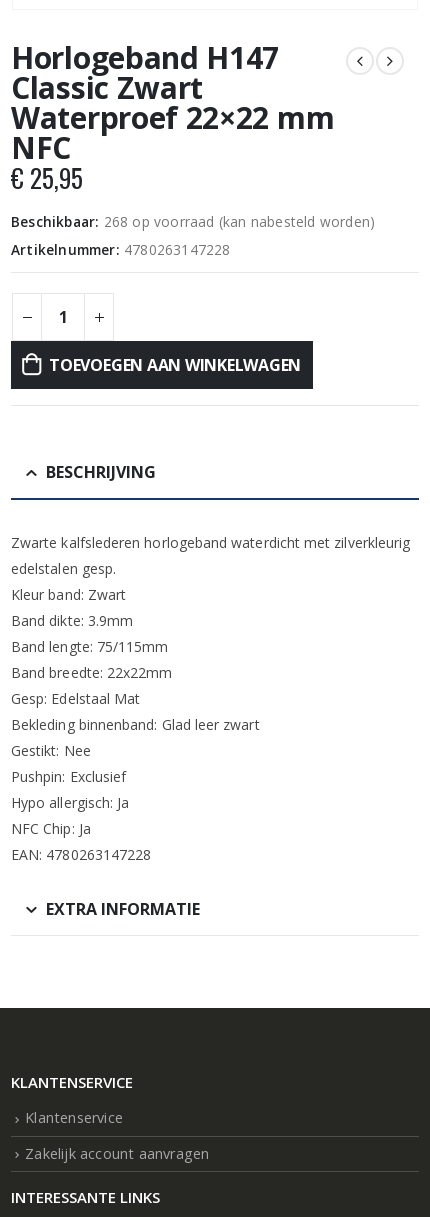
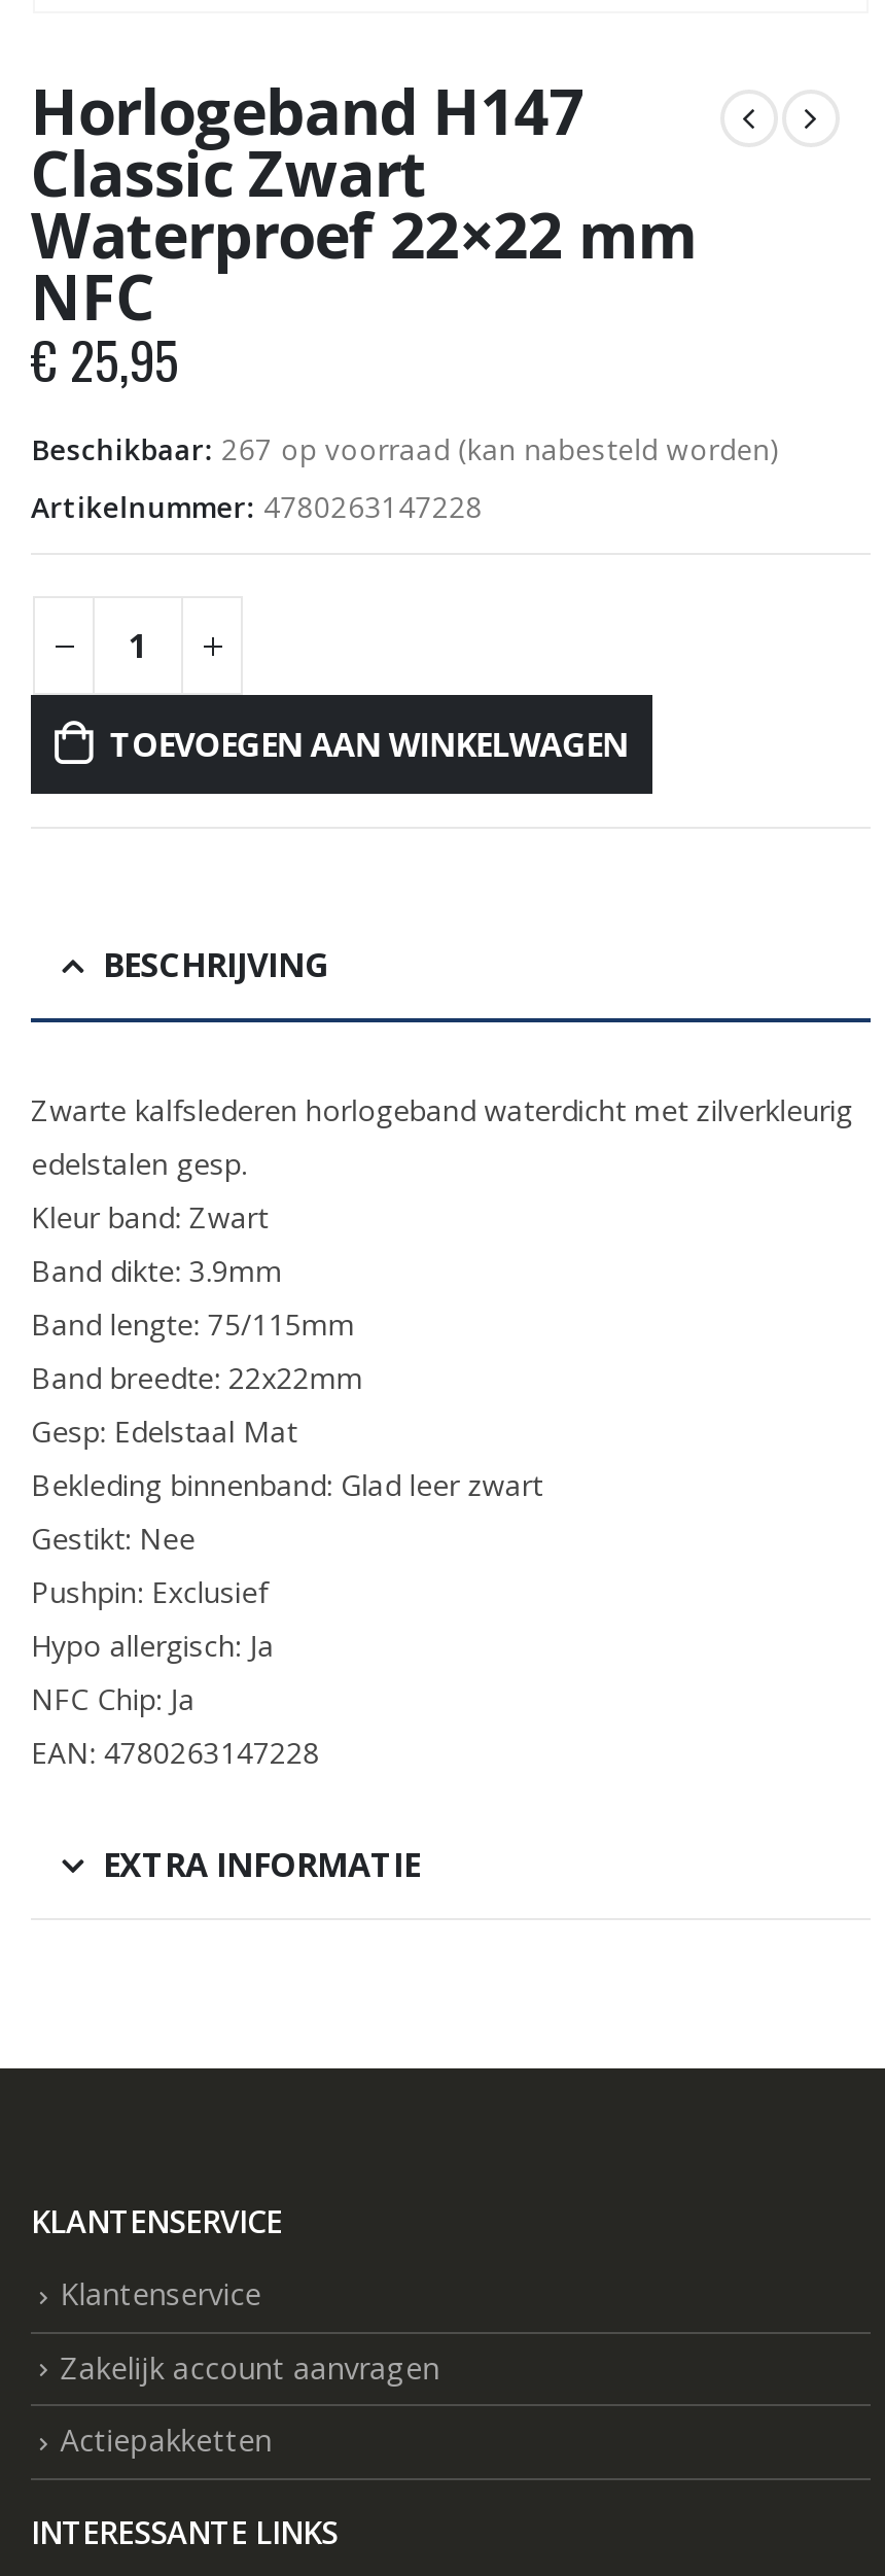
- Beschikbaar: 268 op voorraad (kan nabesteld worden)
+ Beschikbaar: 267 op voorraad (kan nabesteld worden)

+ Actiepakketten
